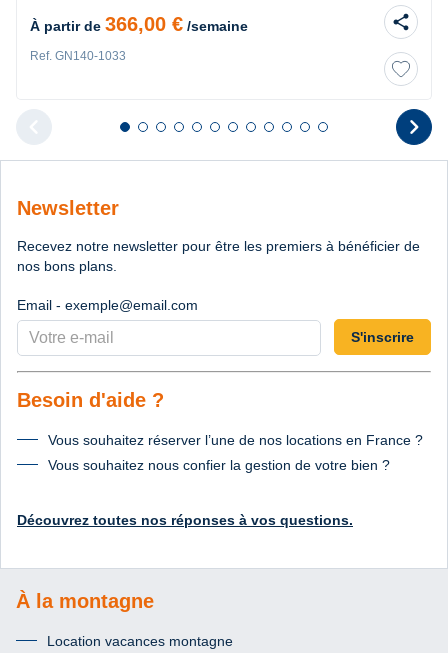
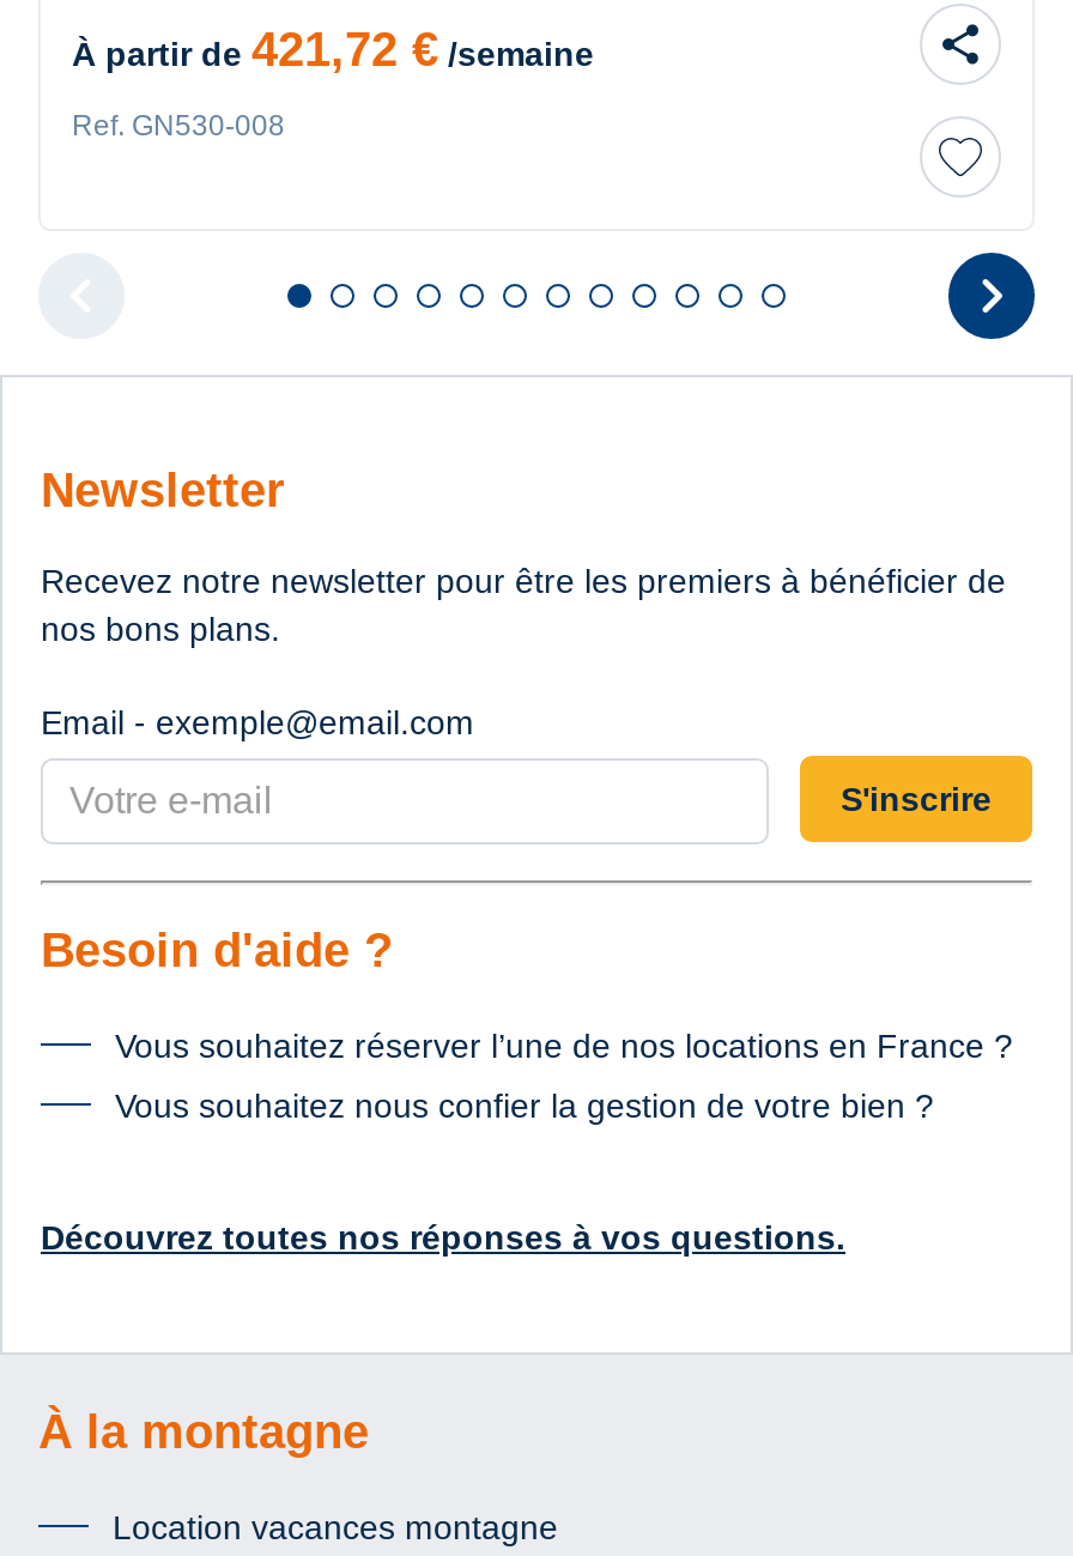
- À partir de 366,00 €/semaine
+ À partir de 421,72 €/semaine

- Ref. GN140-1033
+ Ref. GN530-008
